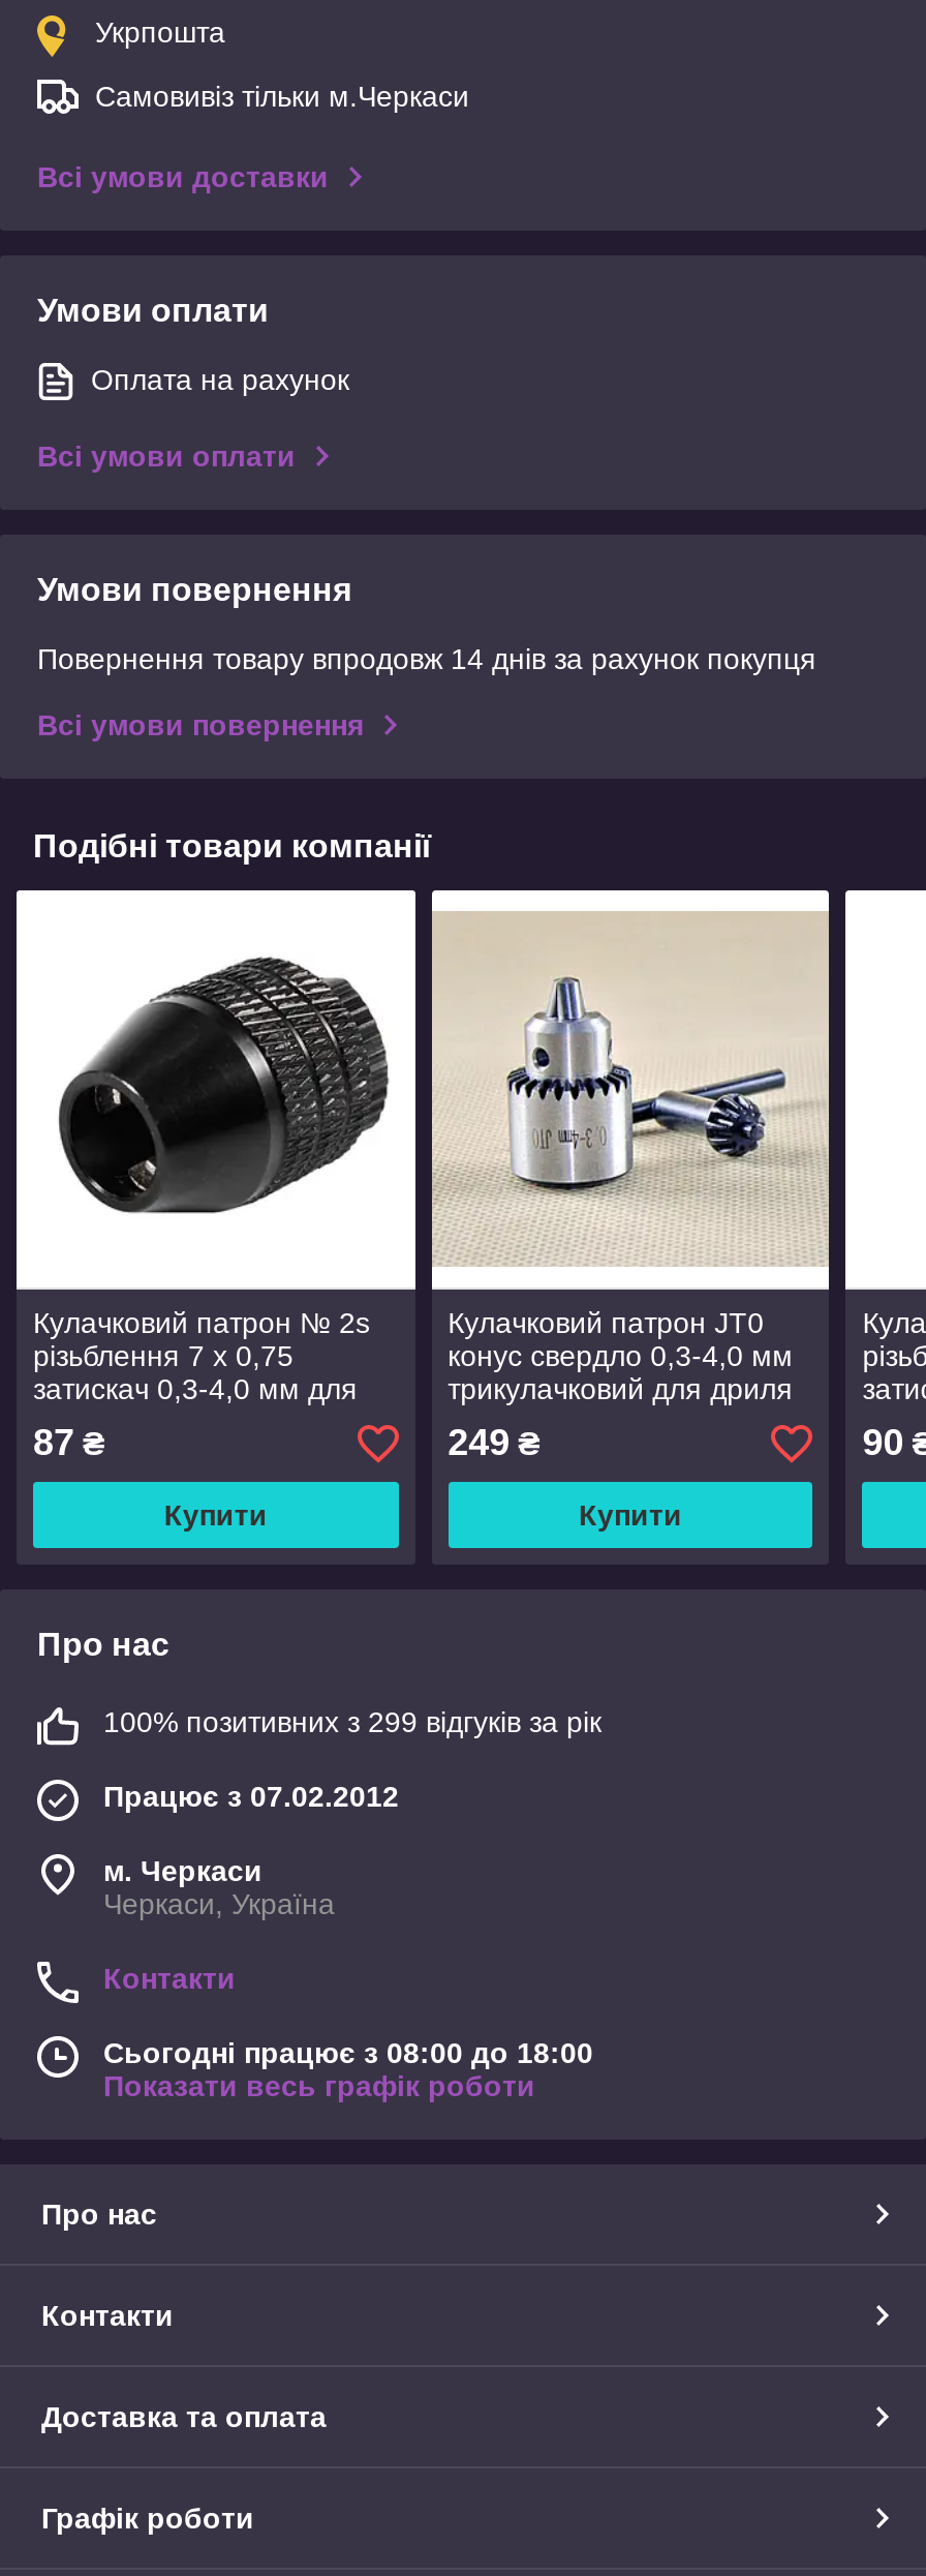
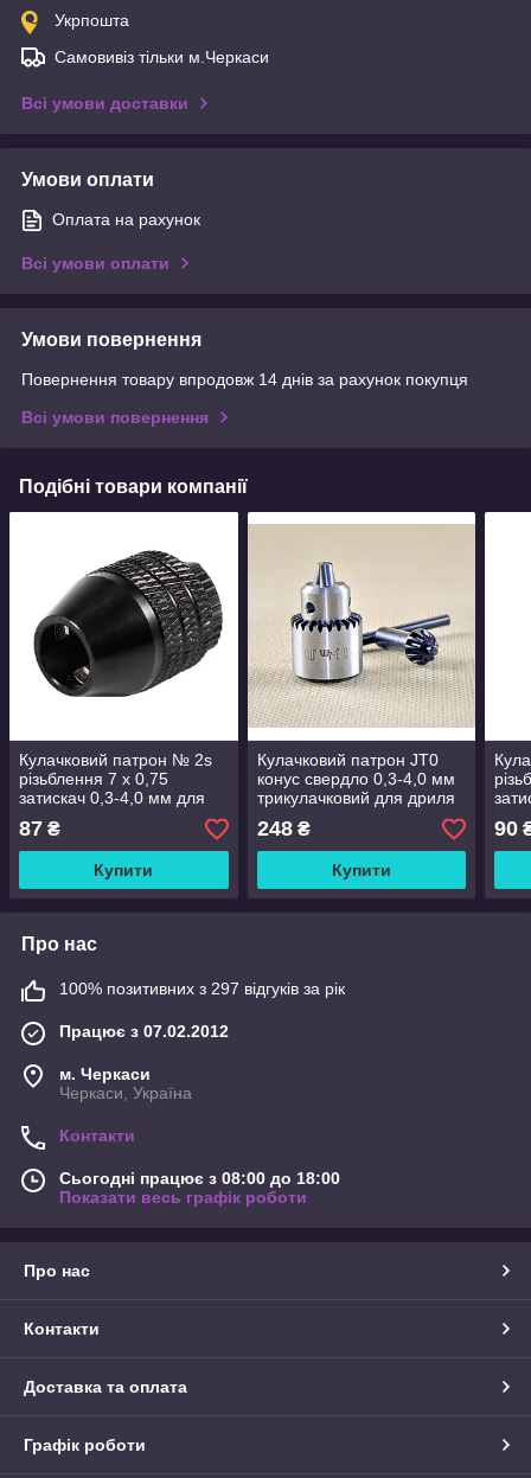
- 249 ₴
+ 248 ₴

- 100% позитивних з 299 відгуків за рік
+ 100% позитивних з 297 відгуків за рік
